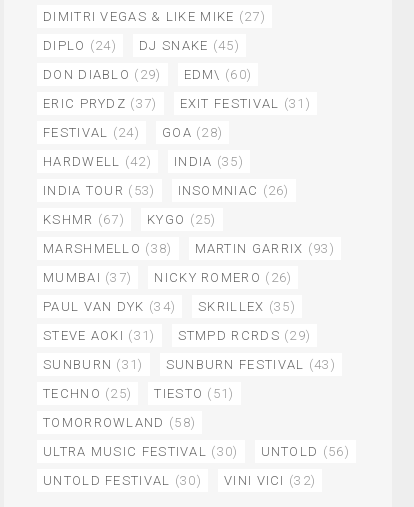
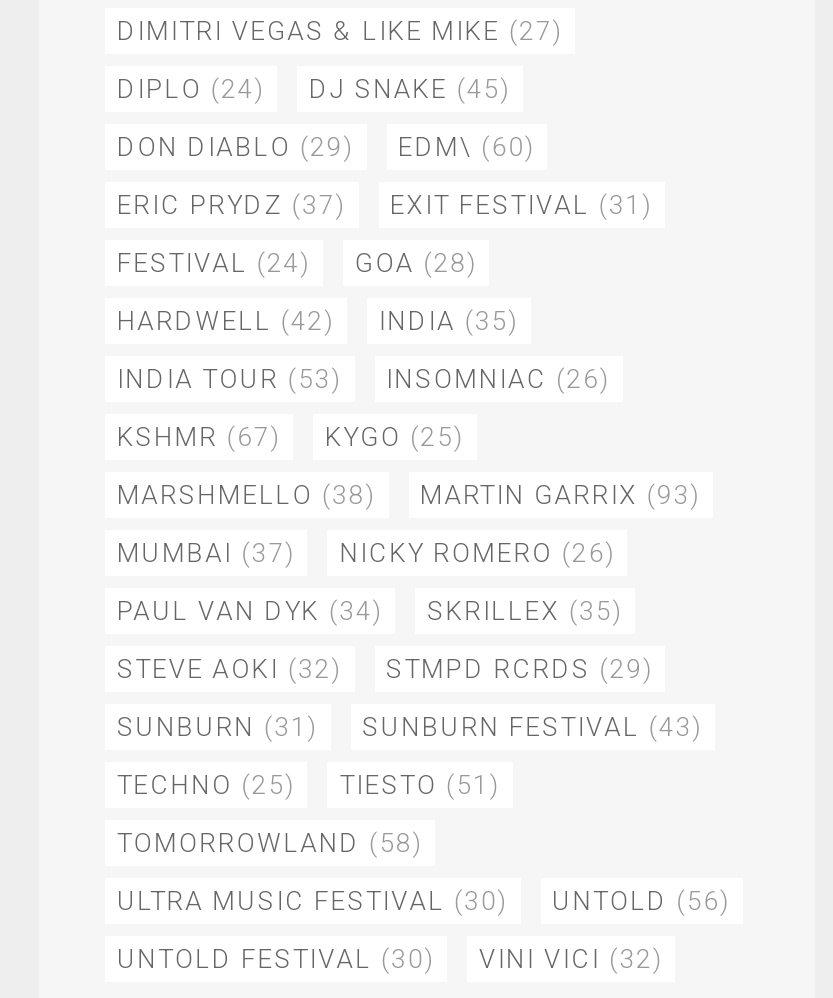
- STEVE AOKI (31) STMPD RCRDS (29)
+ STEVE AOKI (32) STMPD RCRDS (29)
